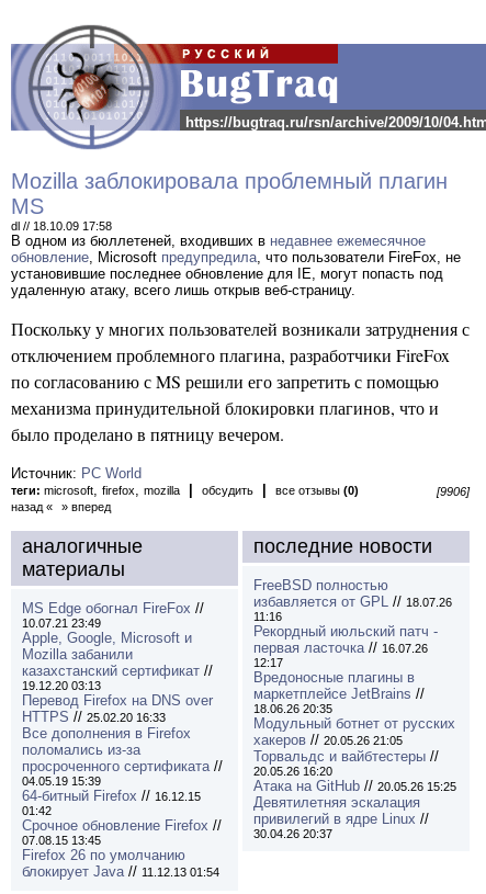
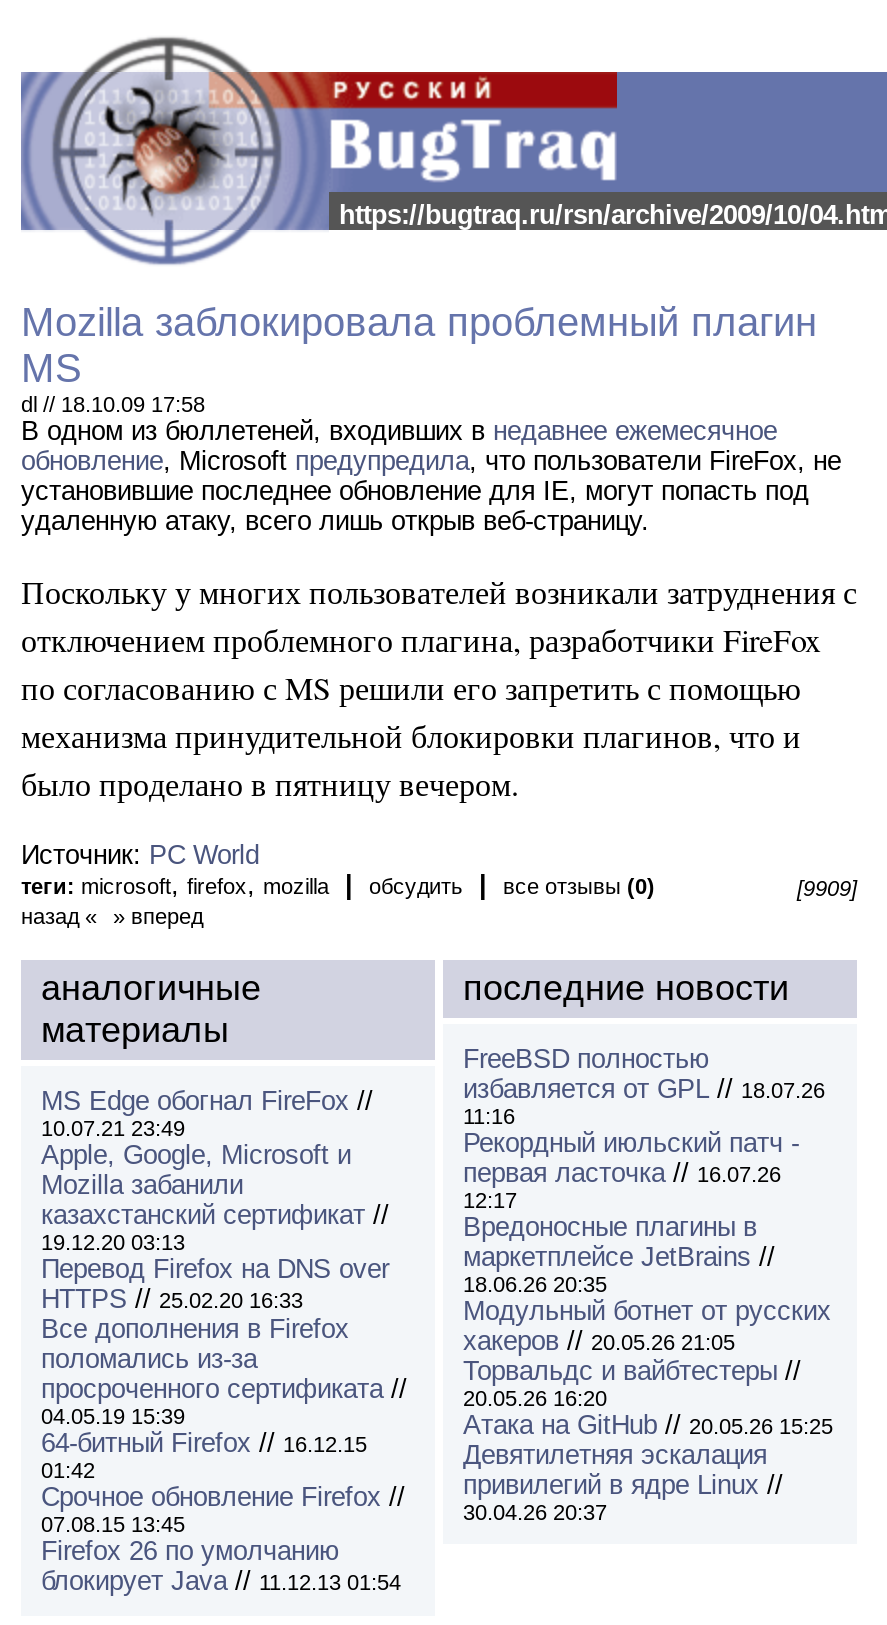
- [9906]
+ [9909]
